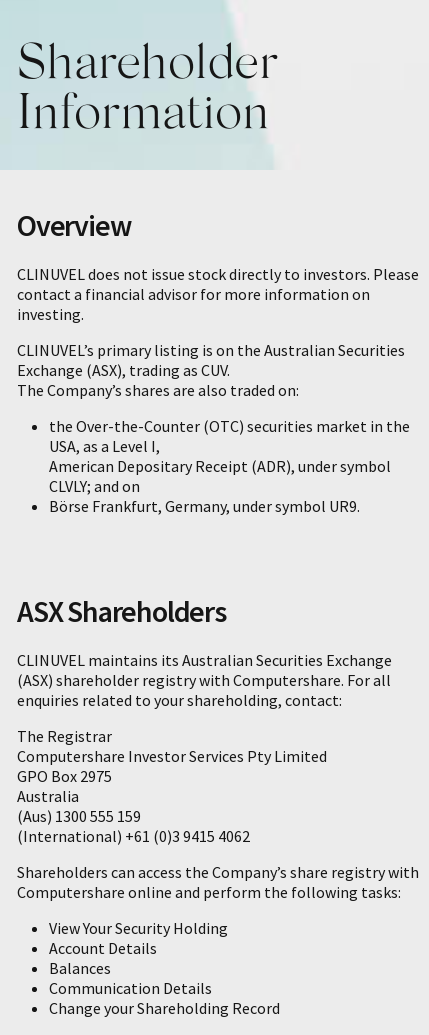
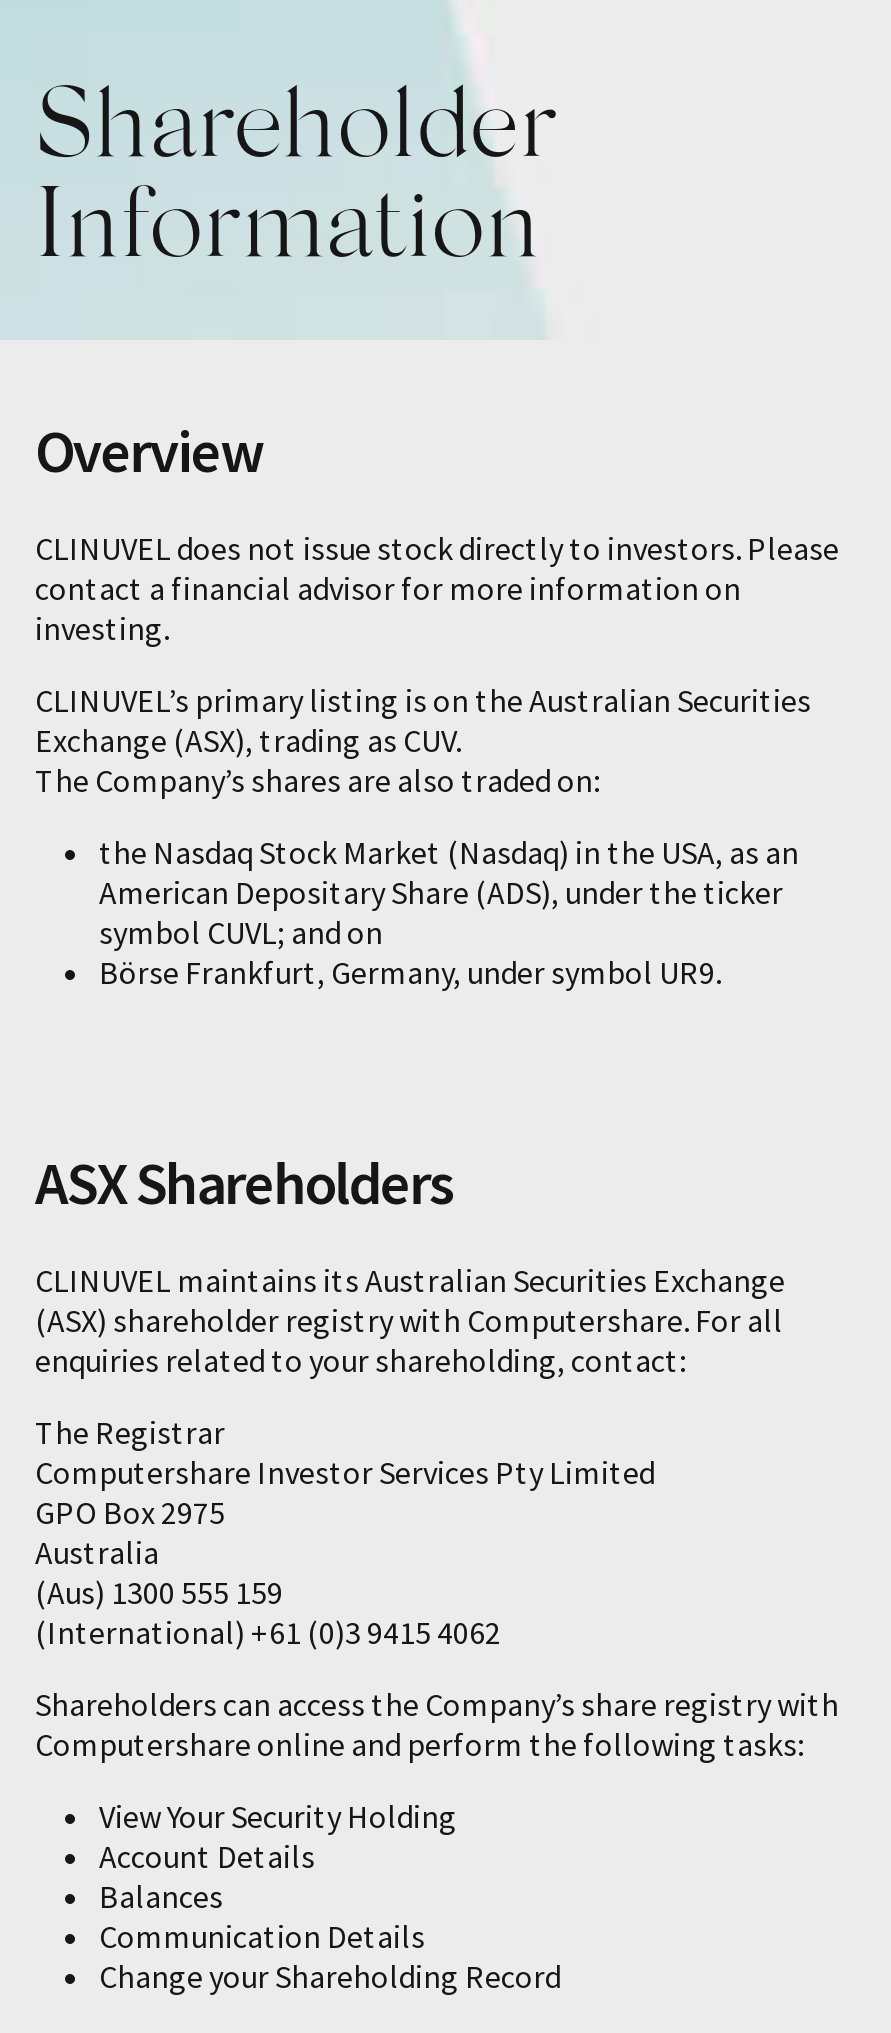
- the Over-the-Counter (OTC) securities market in the
- USA, as a Level I,
- American Depositary Receipt (ADR), under symbol
- CLVLY; and on
+ the Nasdaq Stock Market (Nasdaq) in the USA, as an
+ American Depositary Share (ADS), under the ticker
+ symbol CUVL; and on
